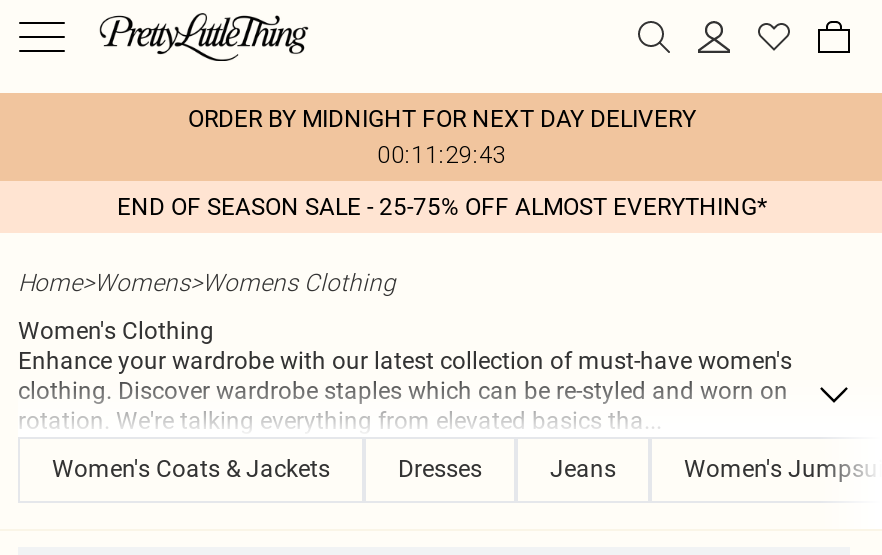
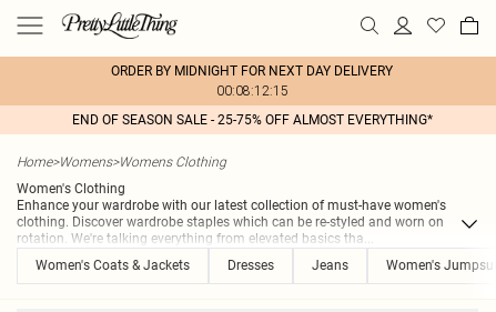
- 00:11:29:43
+ 00:08:12:15
